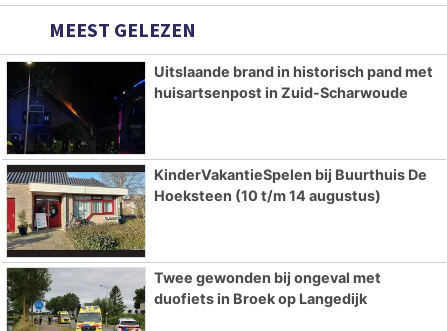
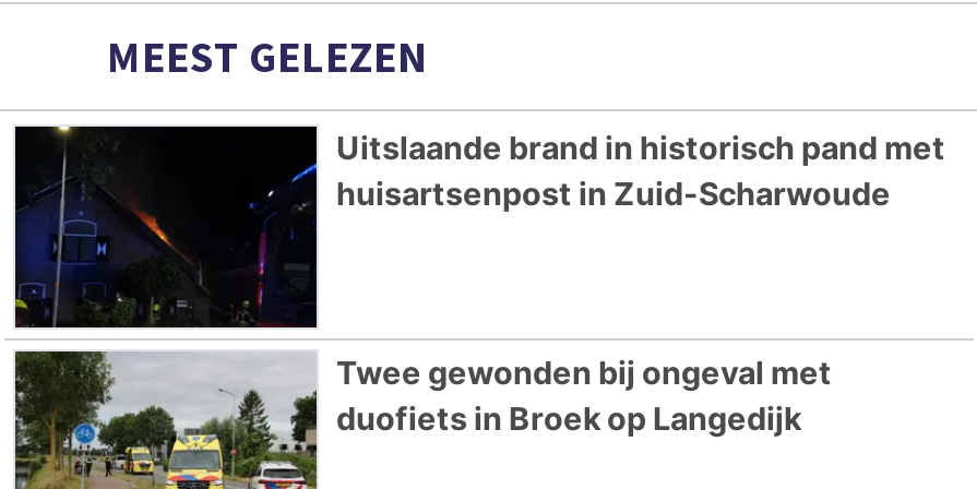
- [image]
- KinderVakantieSpelen bij Buurthuis De
- Hoeksteen (10 t/m 14 augustus)
